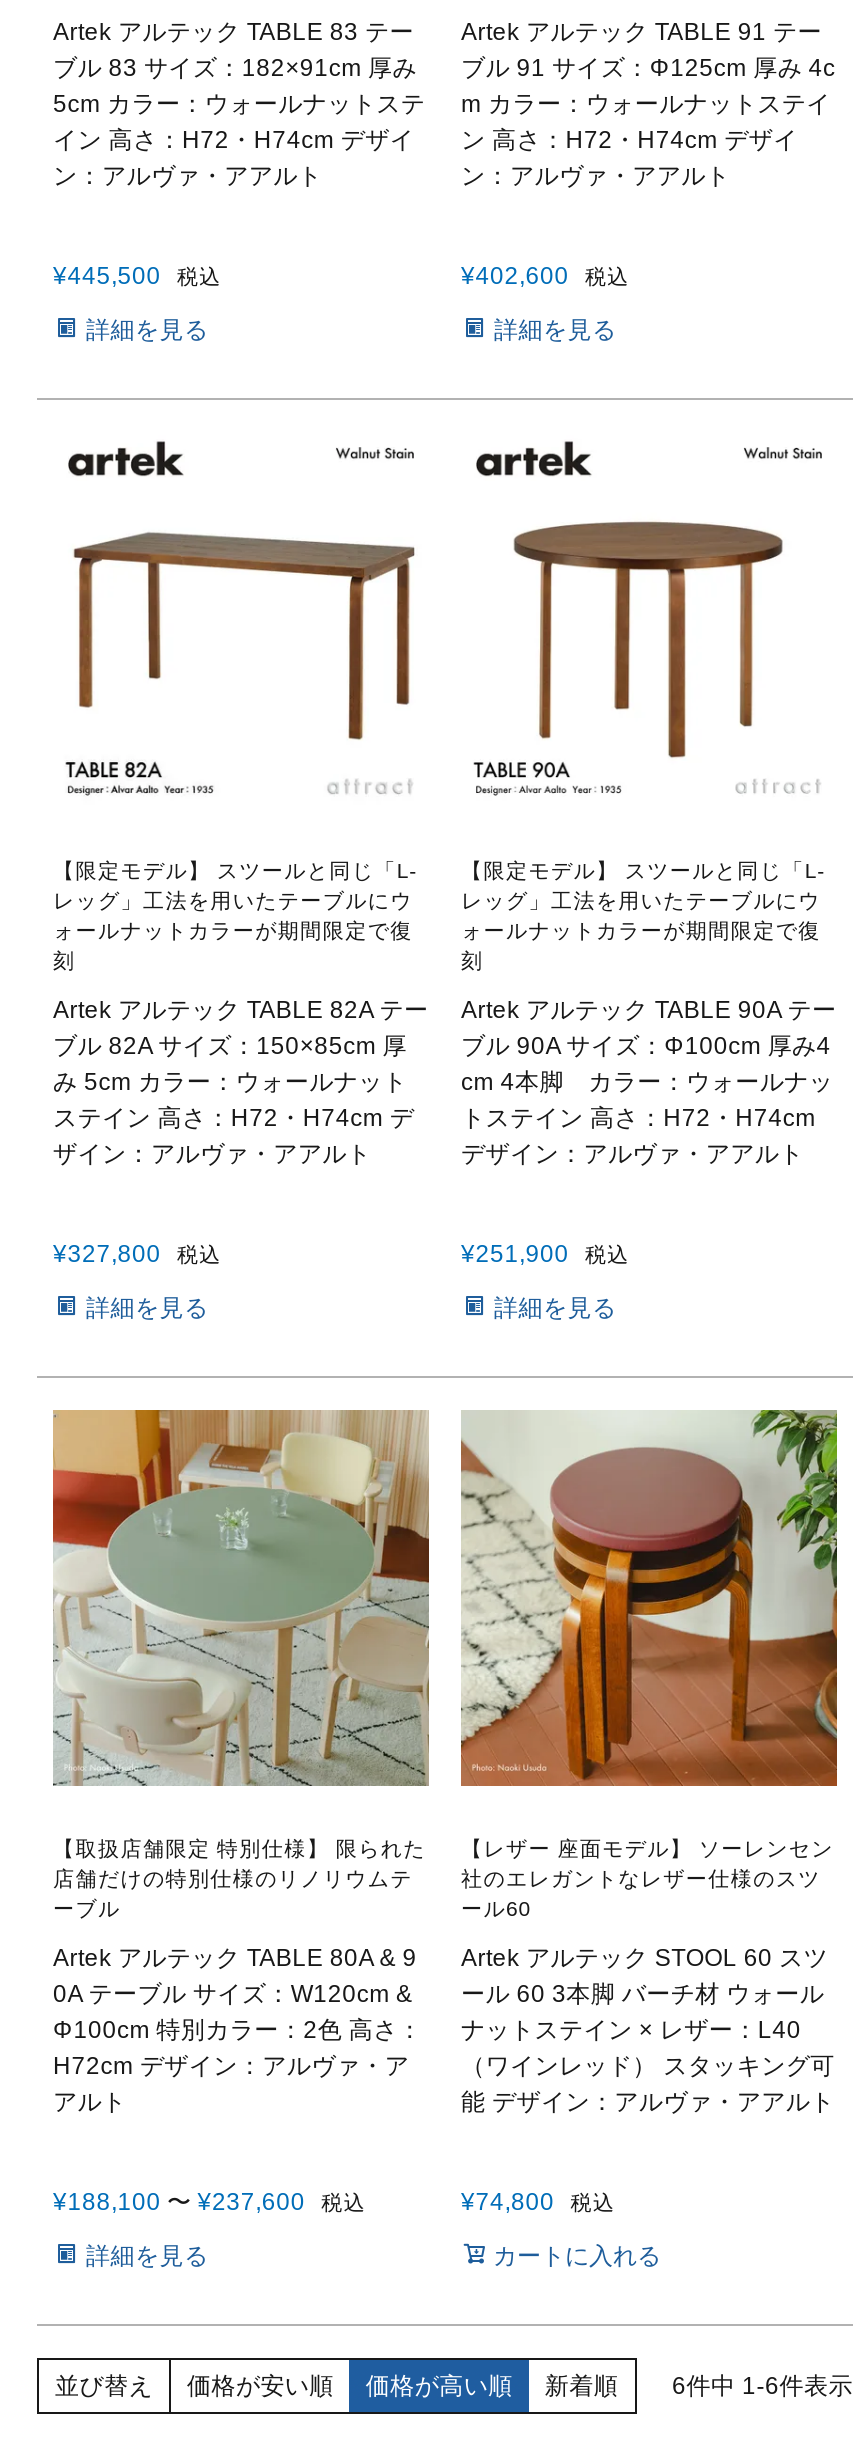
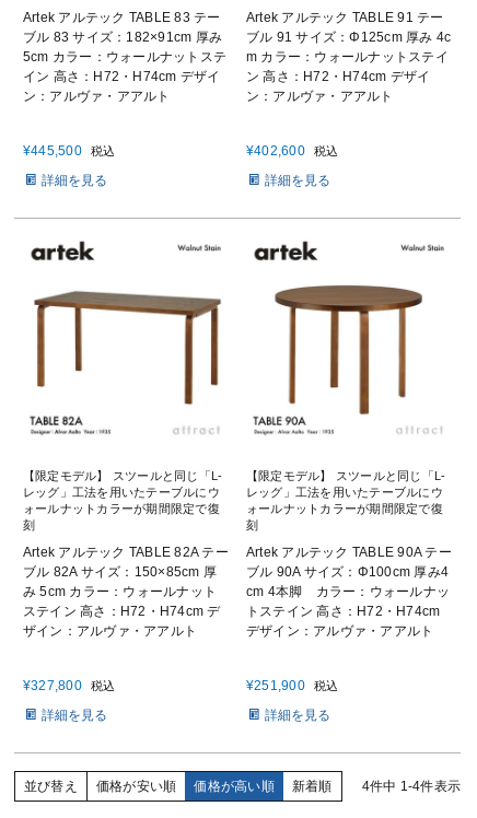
- [image]
- 【取扱店舗限定 特別仕様】 限られた
- 店舗だけの特別仕様のリノリウムテ
- ーブル
- Artek アルテック TABLE 80A & 9
- 0A テーブル サイズ：W120cm &
- Φ100cm 特別カラー：2色 高さ：
- H72cm デザイン：アルヴァ・ア
- アルト

- [image]
- 【レザー 座面モデル】 ソーレンセン
- 社のエレガントなレザー仕様のスツ
- ール60
- Artek アルテック STOOL 60 スツ
- ール 60 3本脚 バーチ材 ウォール
- ナットステイン × レザー：L40
- （ワインレッド） スタッキング可
- 能 デザイン：アルヴァ・アアルト

- ¥188,100 〜 ¥237,600
- 税込
- 詳細を見る

- ¥74,800
- 税込
- カートに入れる

- 並び替え 価格が安い順 価格が高い順 新着順 6件中 1-6件表示
+ 並び替え 価格が安い順 価格が高い順 新着順 4件中 1-4件表示
